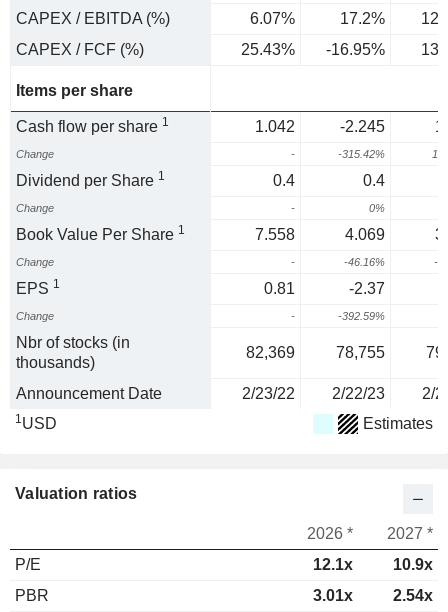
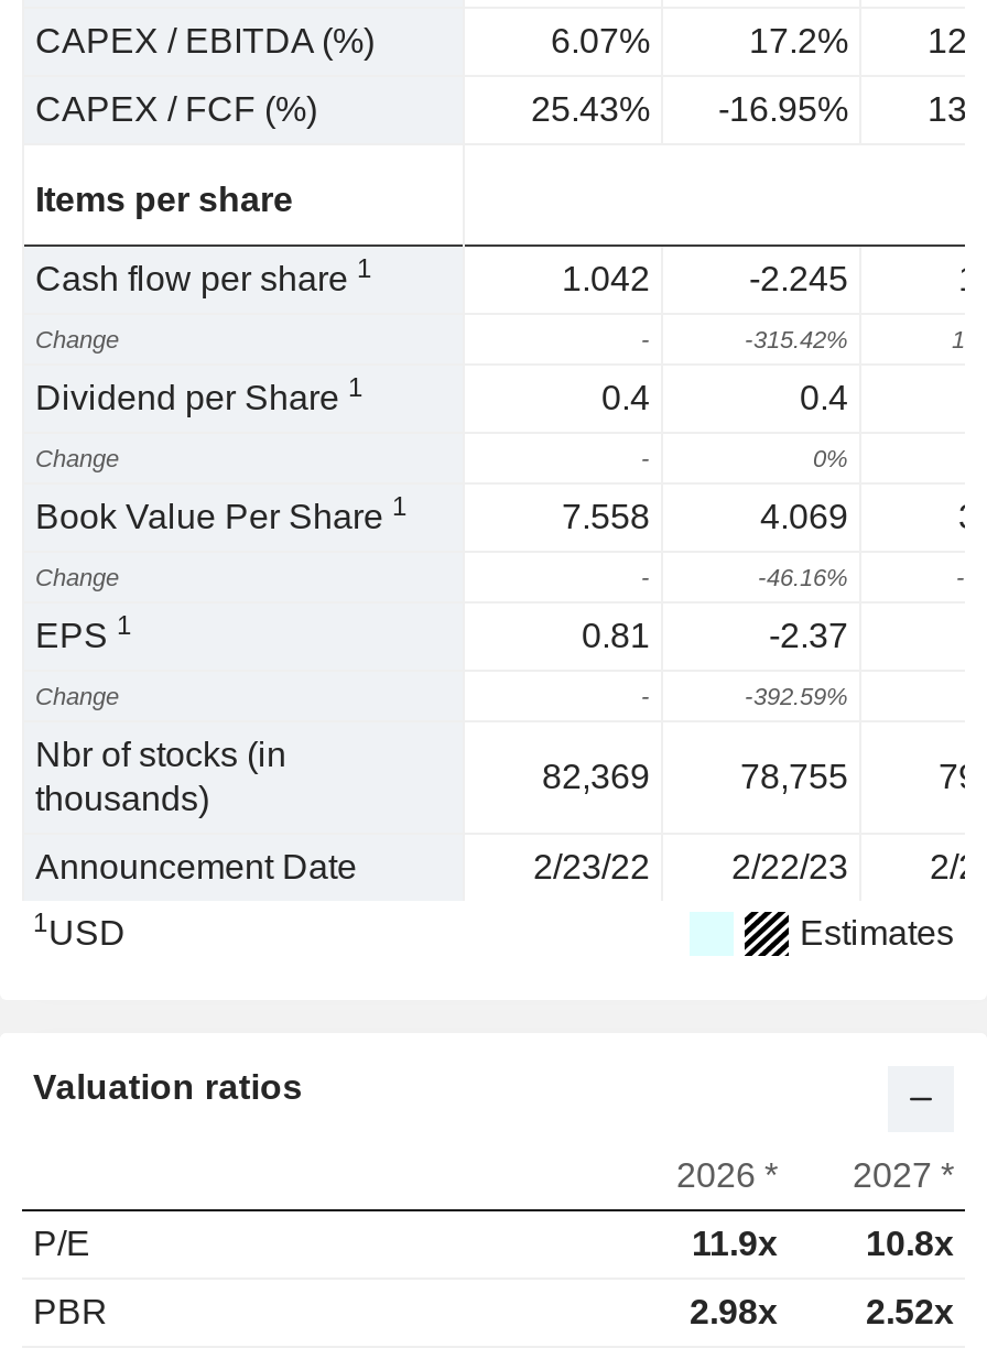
- 12.1x
- 10.9x
+ 11.9x
+ 10.8x

- 3.01x
- 2.54x
+ 2.98x
+ 2.52x
